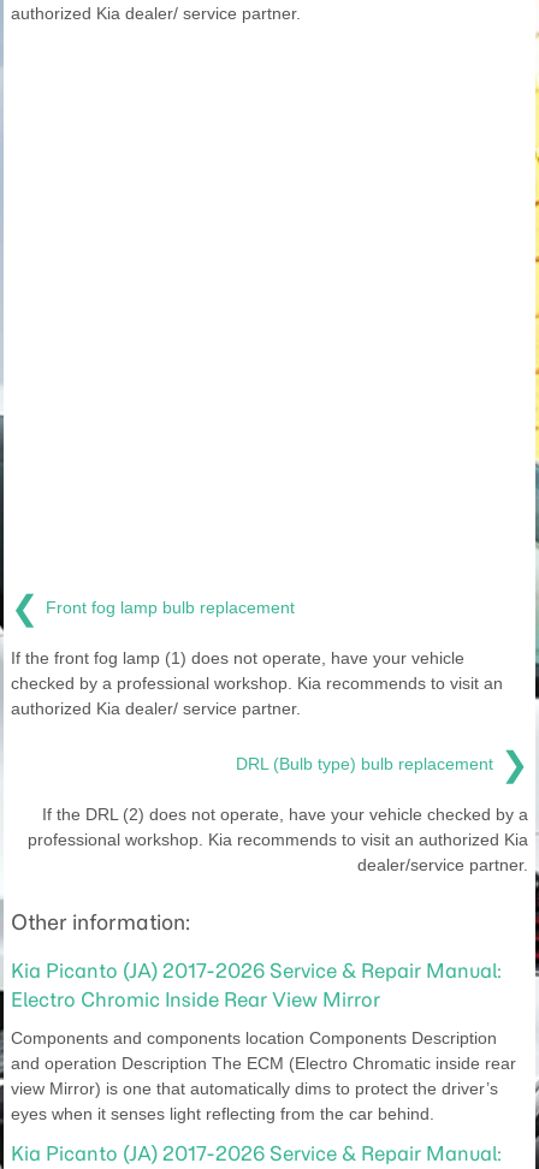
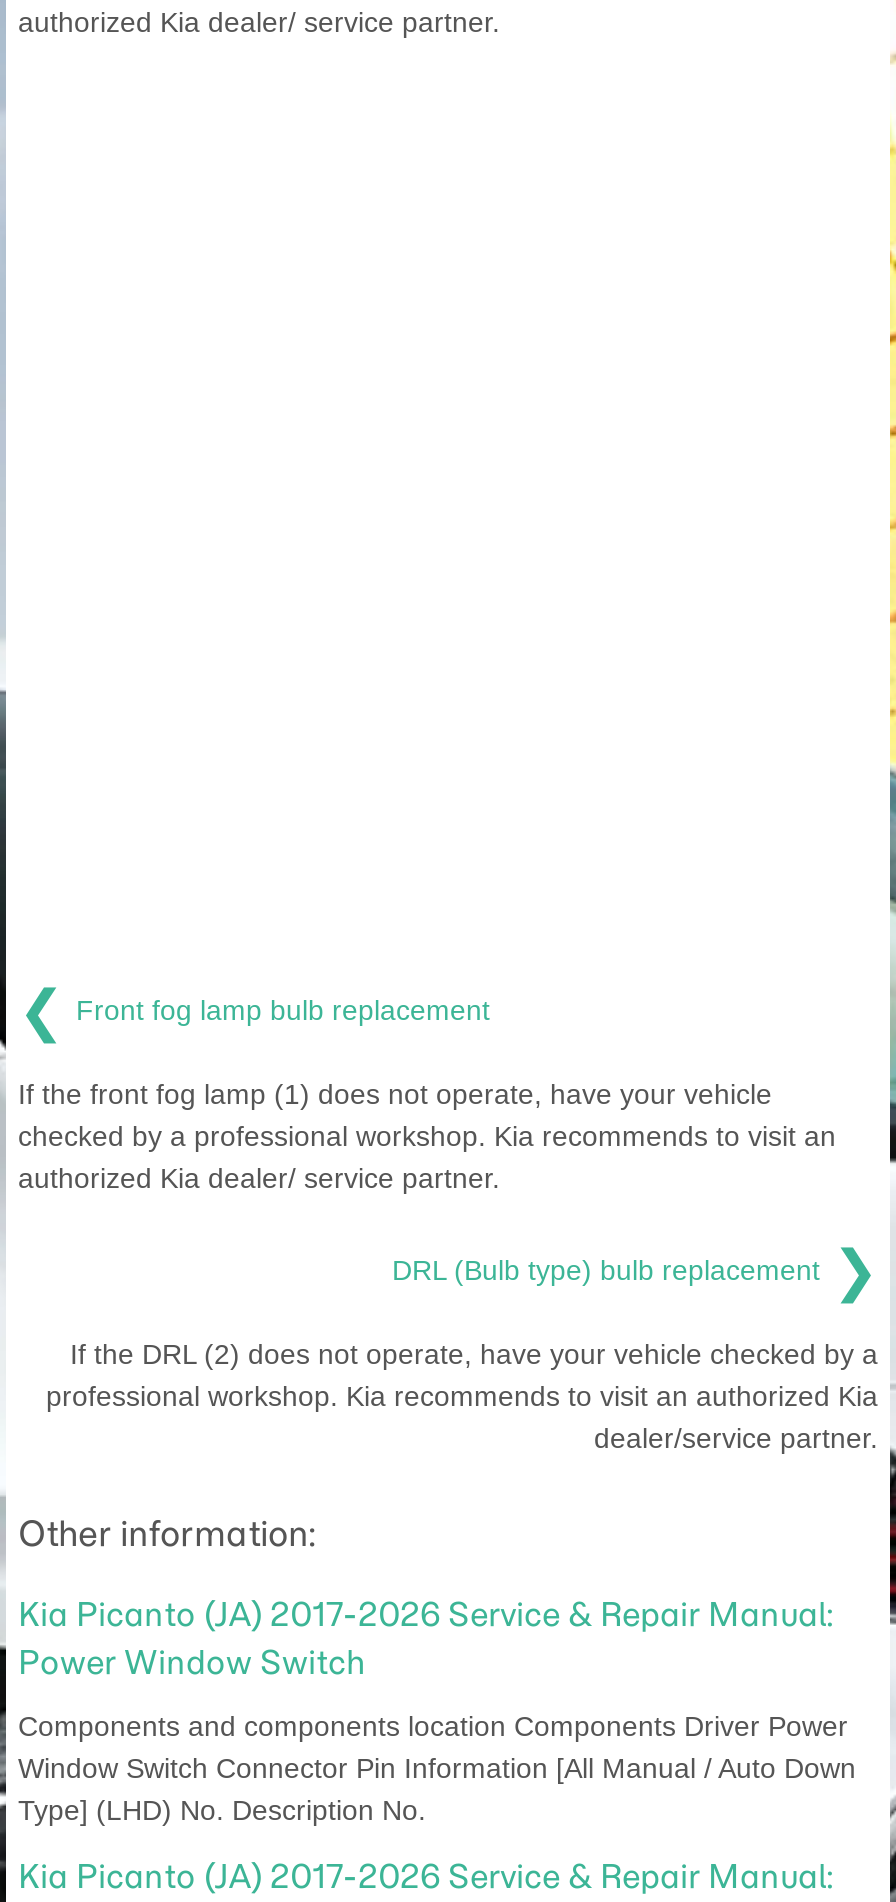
- Electro Chromic Inside Rear View Mirror
+ Power Window Switch

- Components and components location Components Description
- and operation Description The ECM (Electro Chromatic inside rear
- view Mirror) is one that automatically dims to protect the driver’s
- eyes when it senses light reflecting from the car behind.
+ Components and components location Components Driver Power
+ Window Switch Connector Pin Information [All Manual / Auto Down
+ Type] (LHD) No. Description No.
